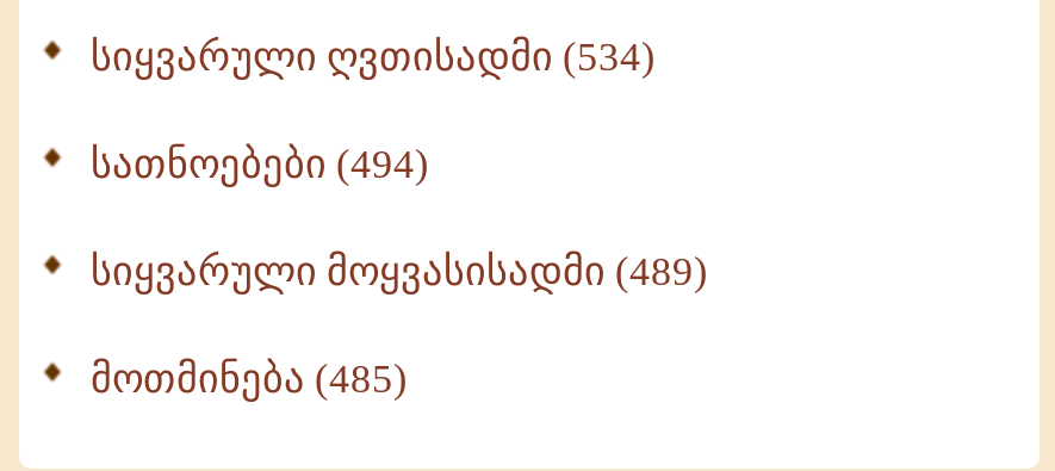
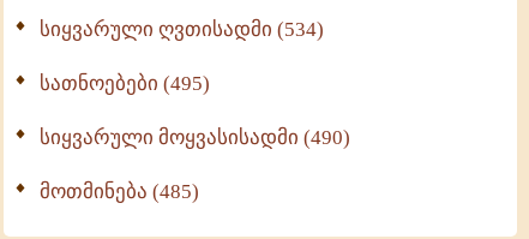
- სათნოებები (494)
+ სათნოებები (495)

- სიყვარული მოყვასისადმი (489)
+ სიყვარული მოყვასისადმი (490)
